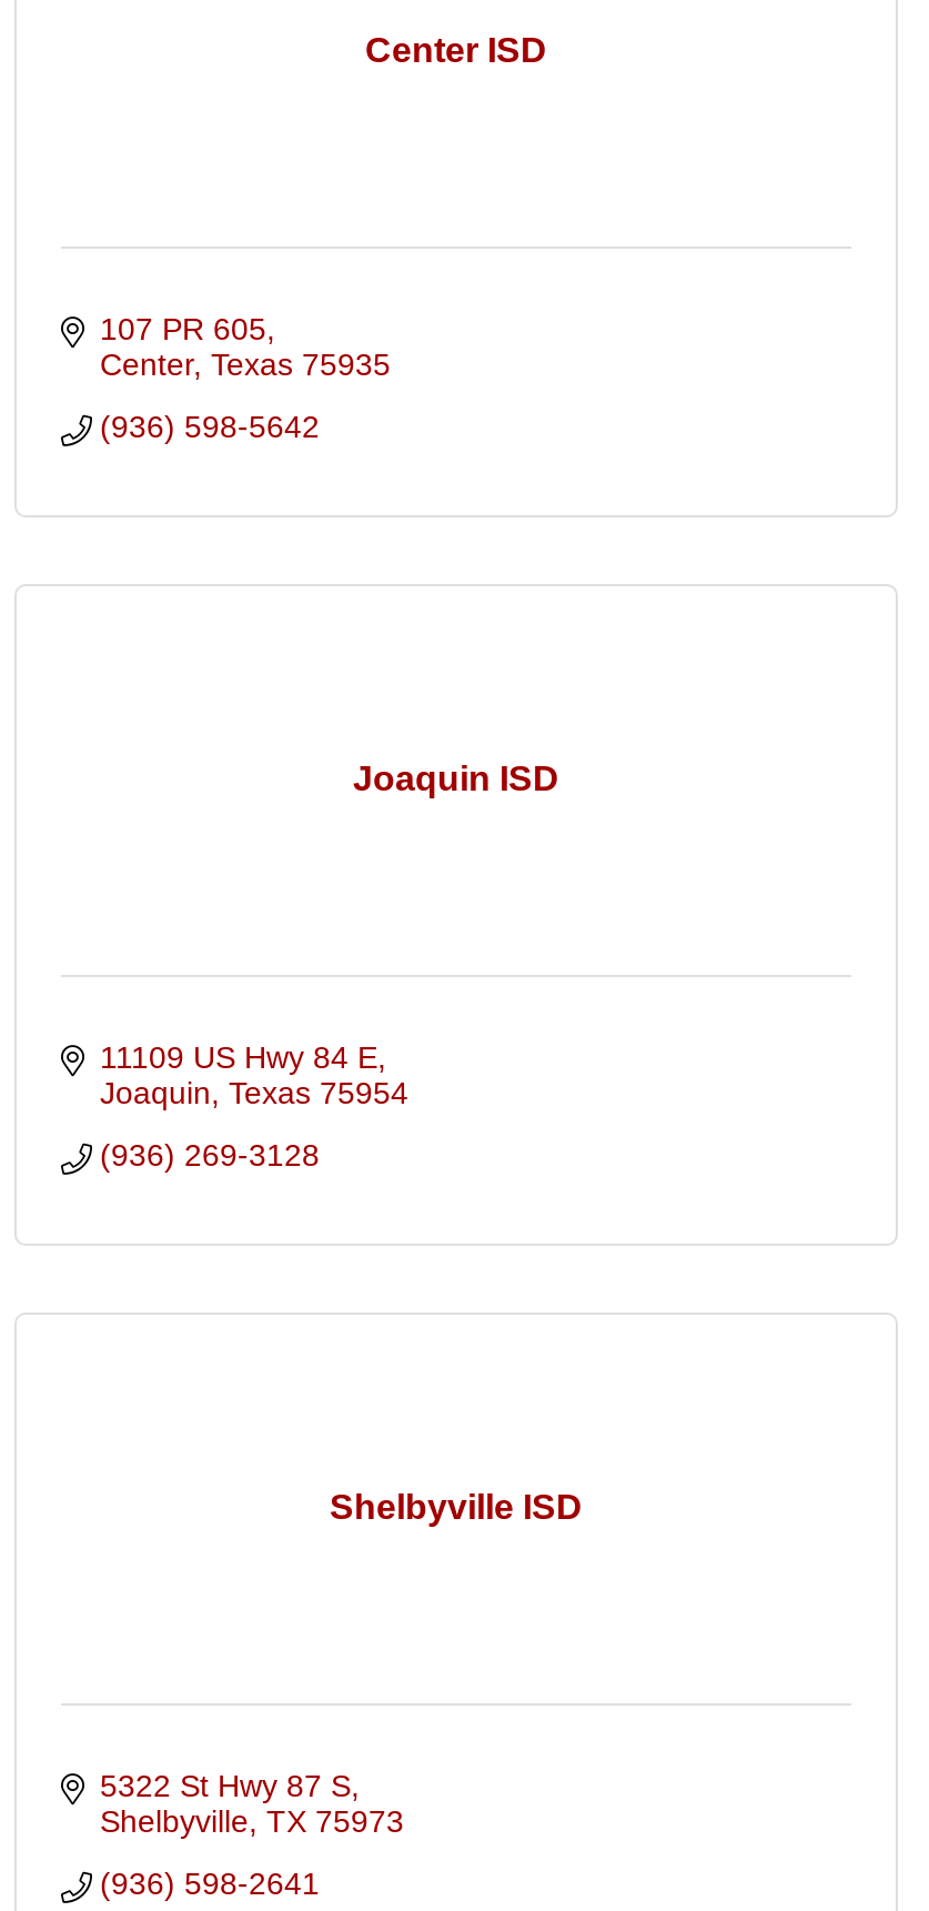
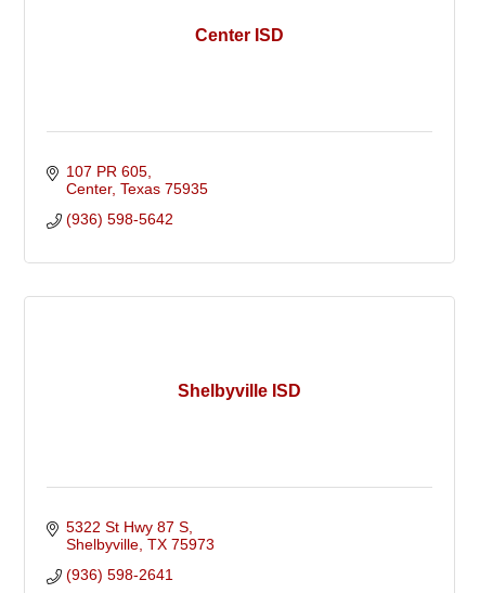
- Joaquin ISD

- 11109 US Hwy 84 E
- Joaquin Texas 75954
- (936) 269-3128
